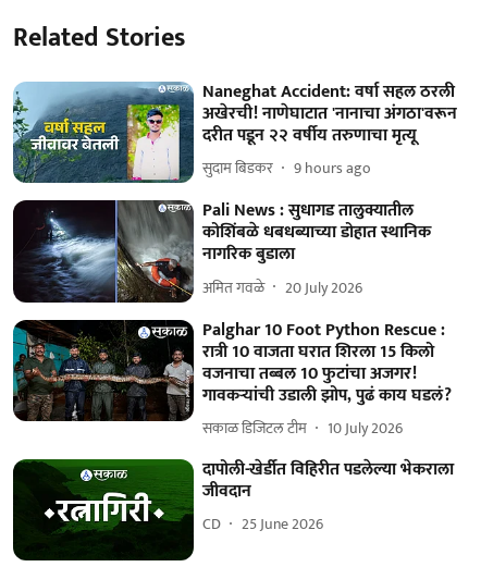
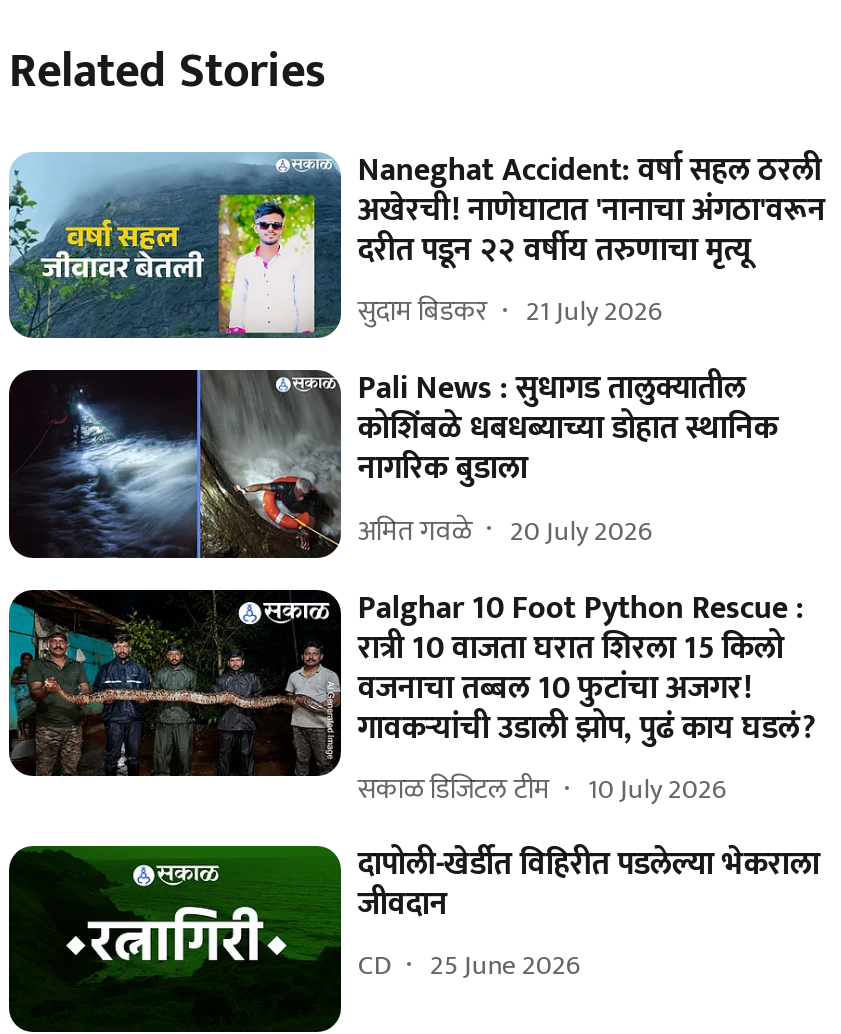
- सुदाम बिडकर 9 hours ago
+ सुदाम बिडकर 21 July 2026
